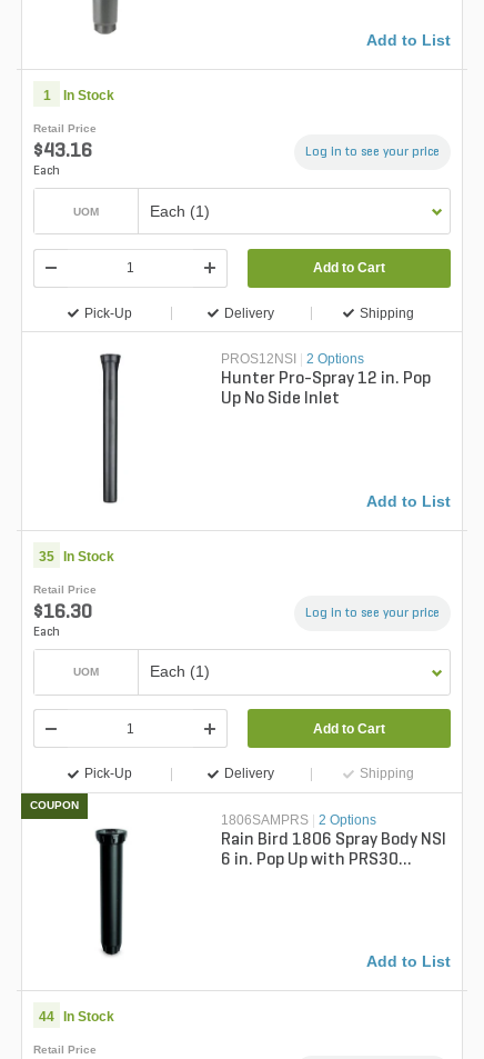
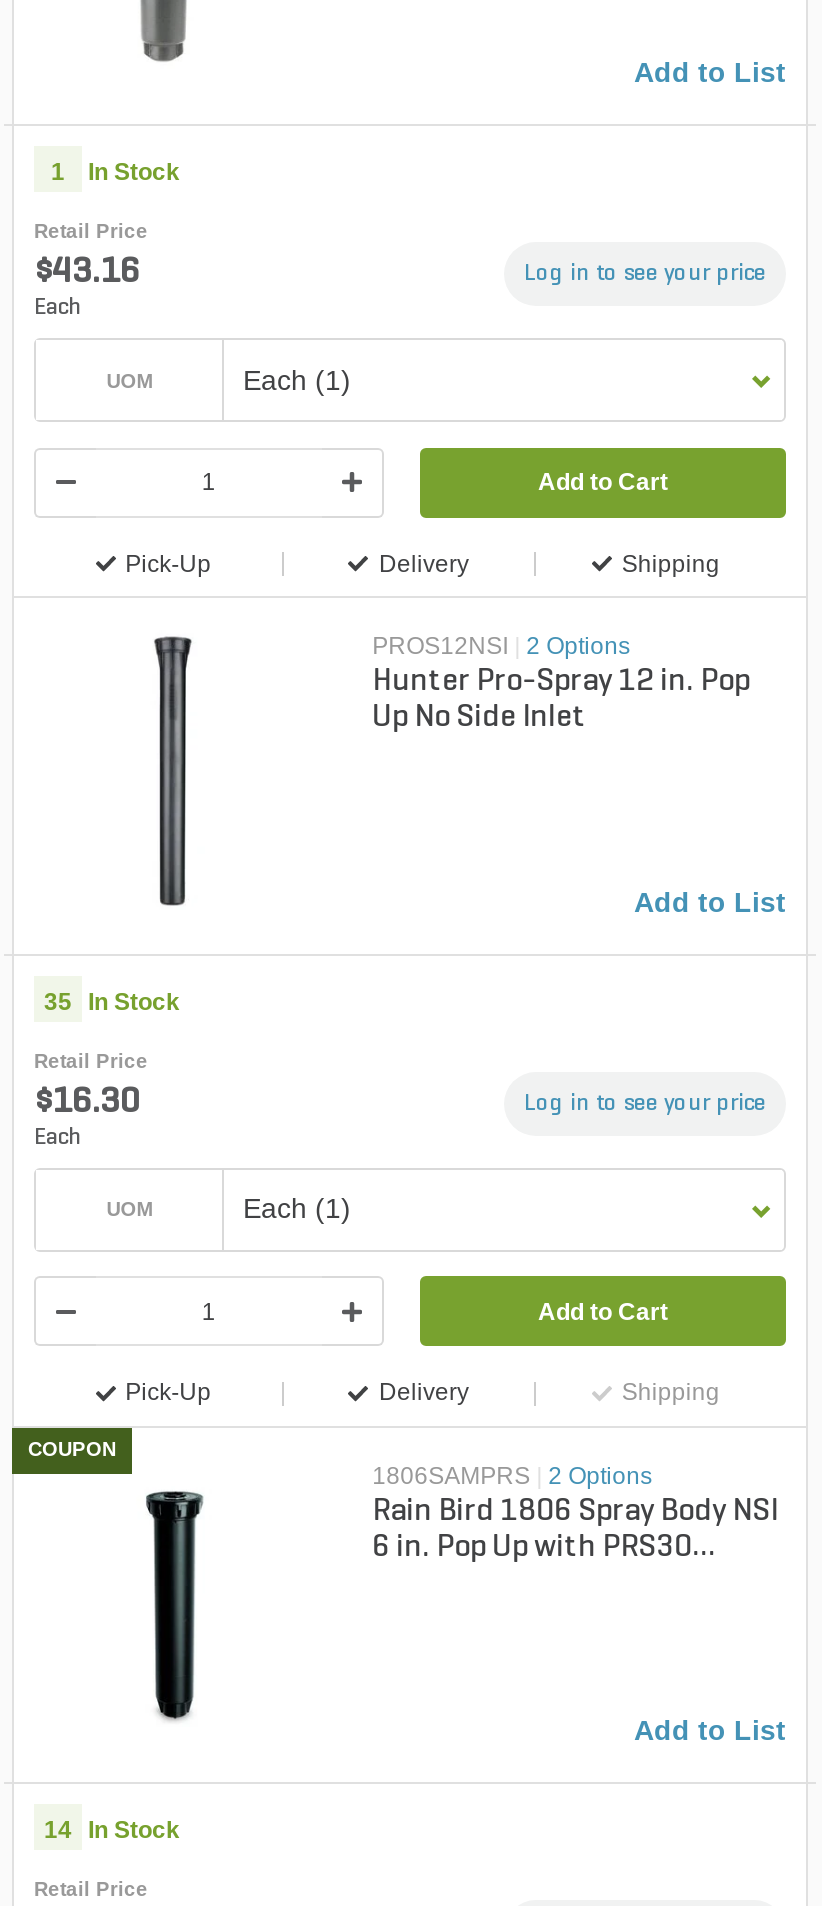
- 44 In Stock
+ 14 In Stock
